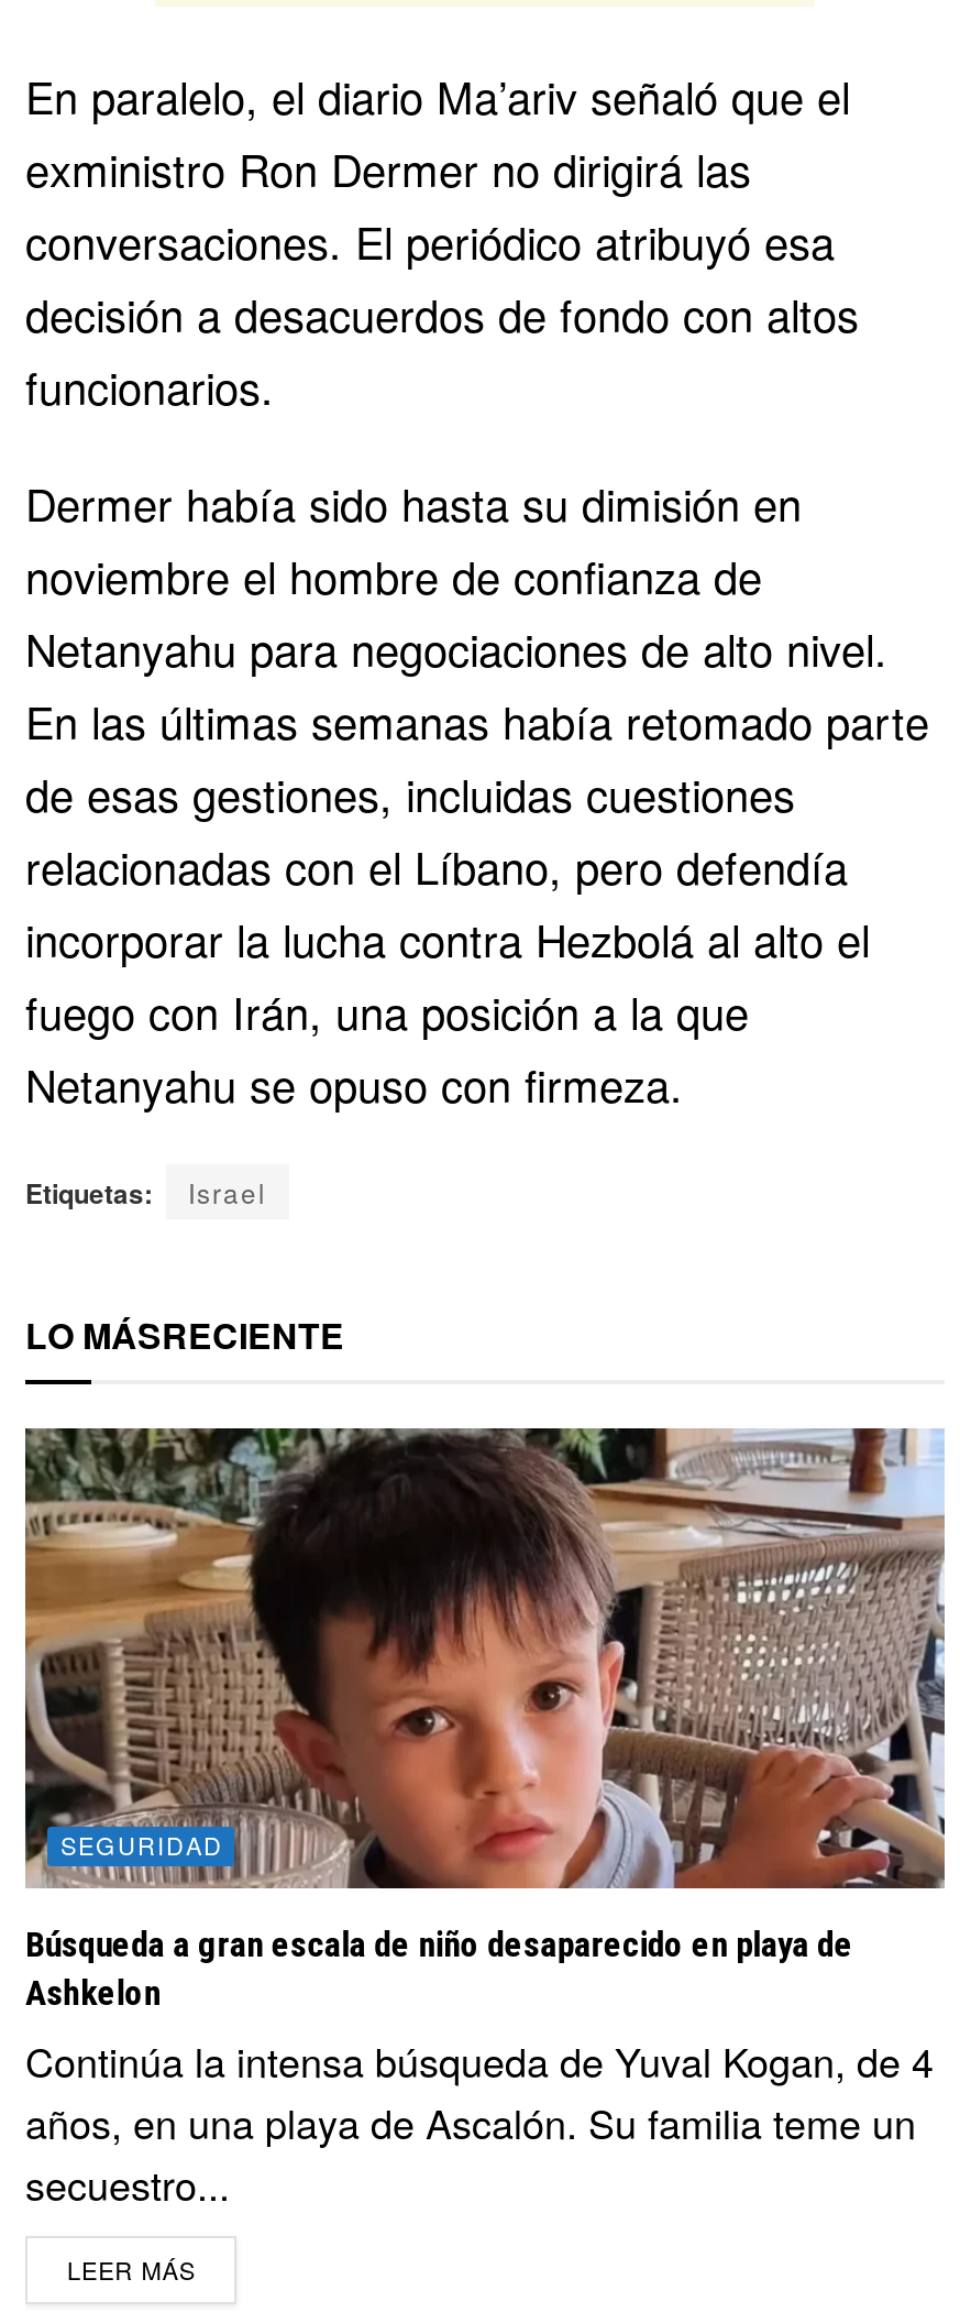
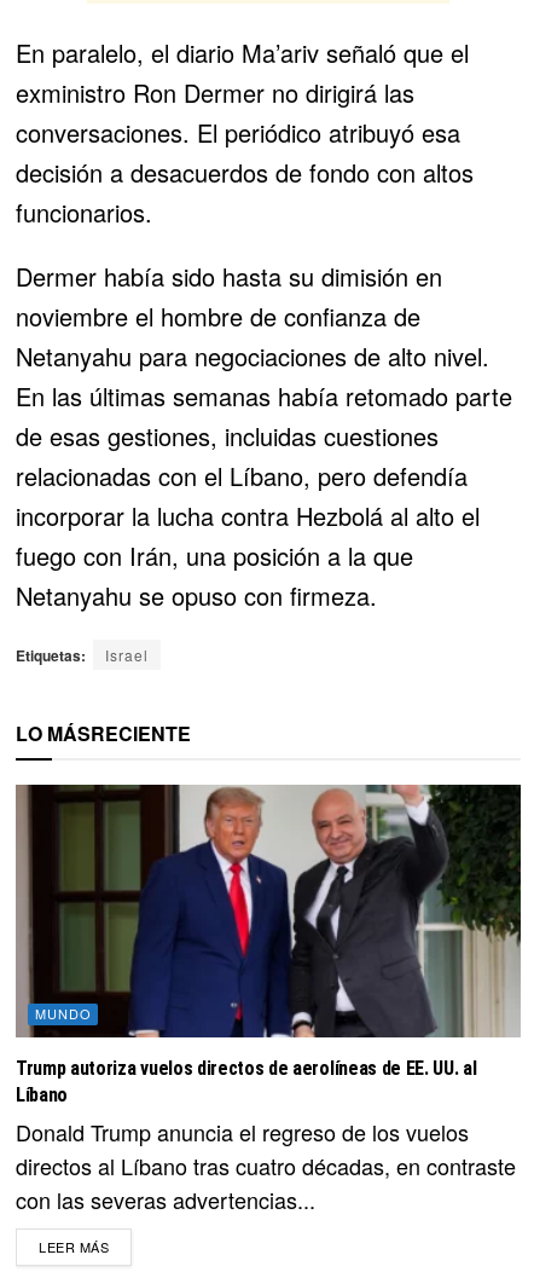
- [image]
- SEGURIDAD
+ [image]
+ MUNDO

- Búsqueda a gran escala de niño desaparecido en playa de
- Ashkelon
- Continúa la intensa búsqueda de Yuval Kogan, de 4
- años, en una playa de Ascalón. Su familia teme un
- secuestro...
+ Trump autoriza vuelos directos de aerolíneas de EE. UU. al
+ Líbano
+ Donald Trump anuncia el regreso de los vuelos
+ directos al Líbano tras cuatro décadas, en contraste
+ con las severas advertencias...
